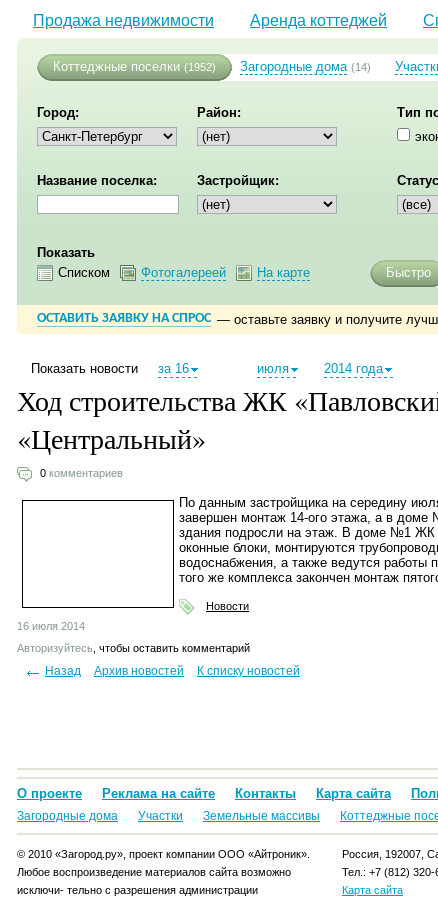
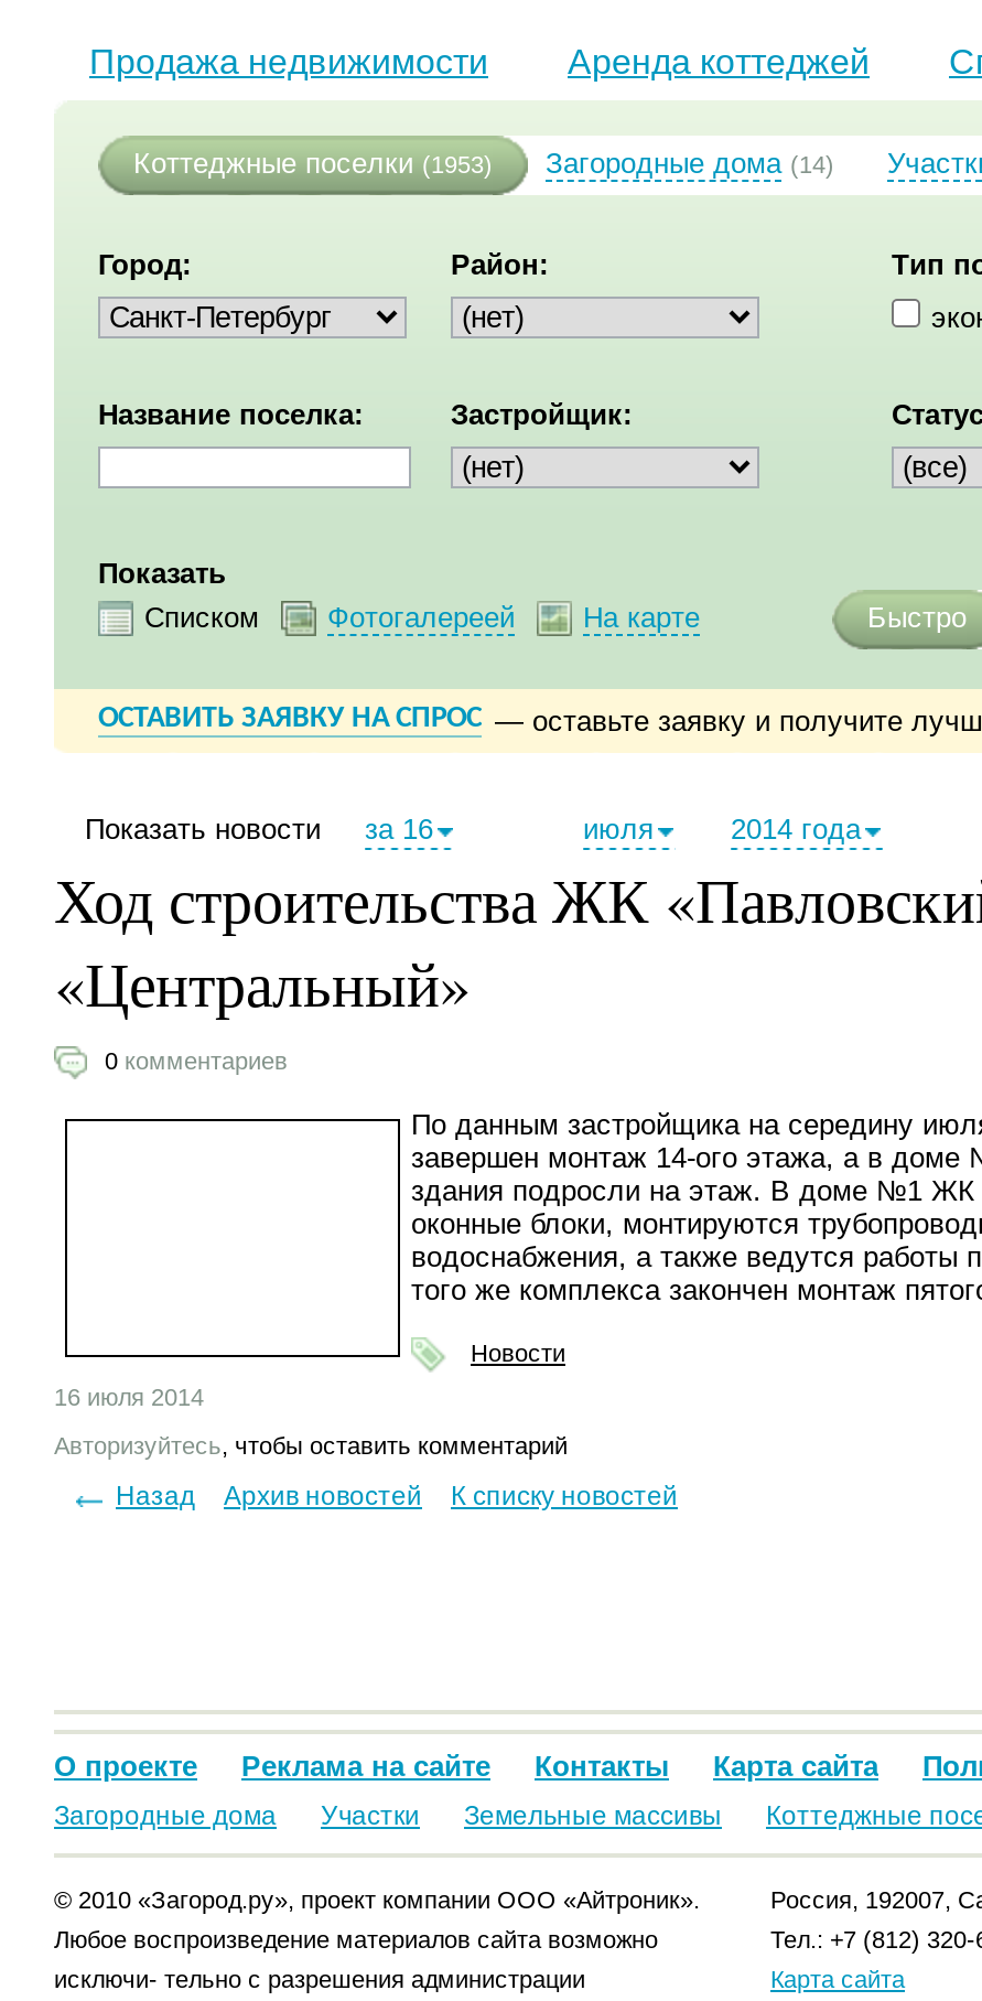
- Коттеджные поселки (1952)
+ Коттеджные поселки (1953)
